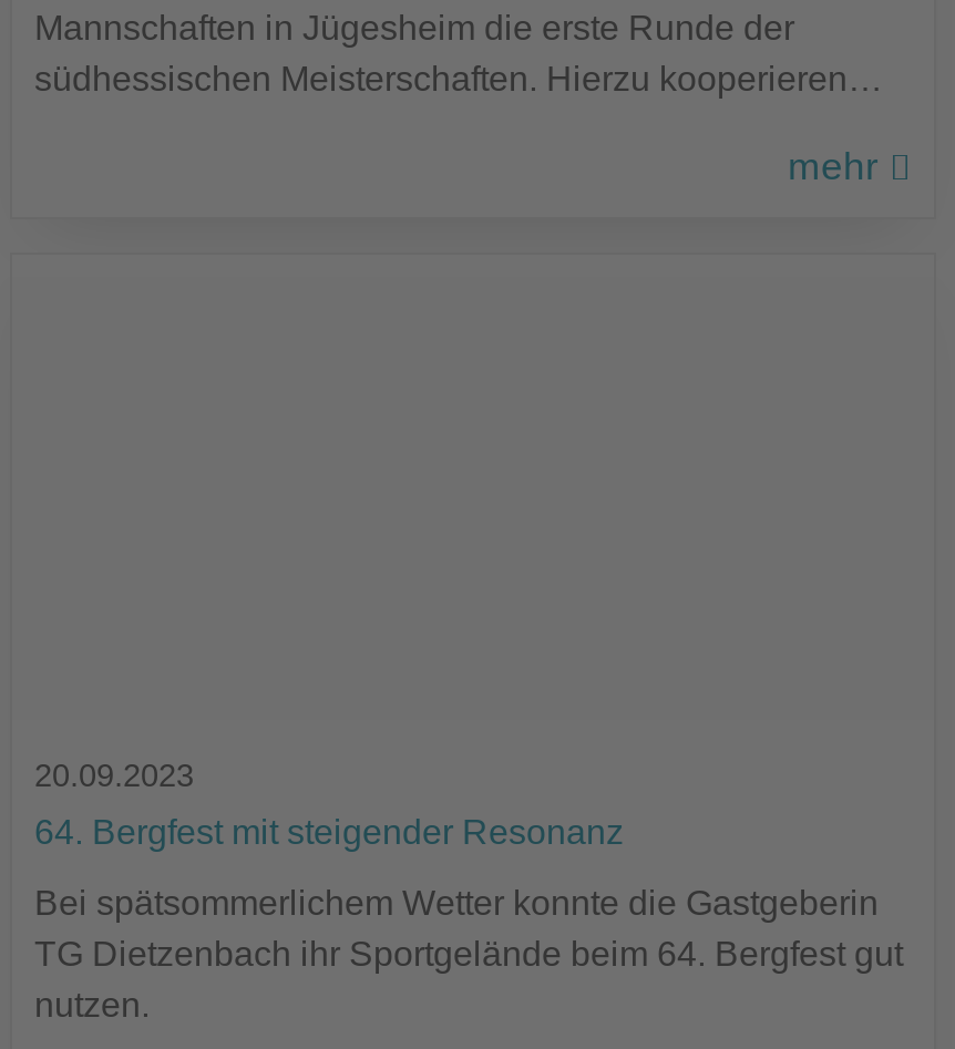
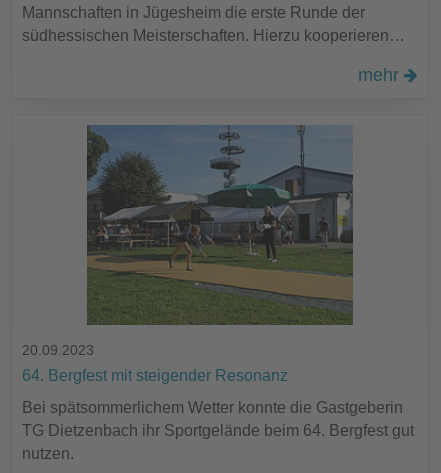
+ [image]
